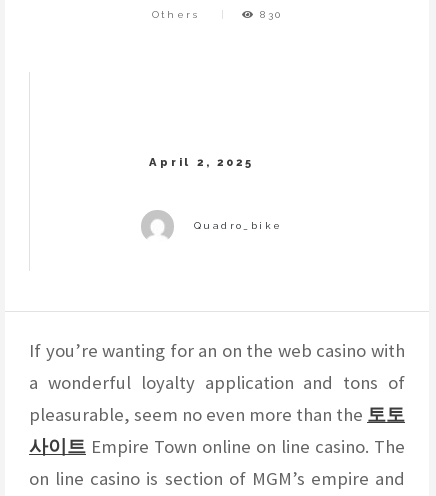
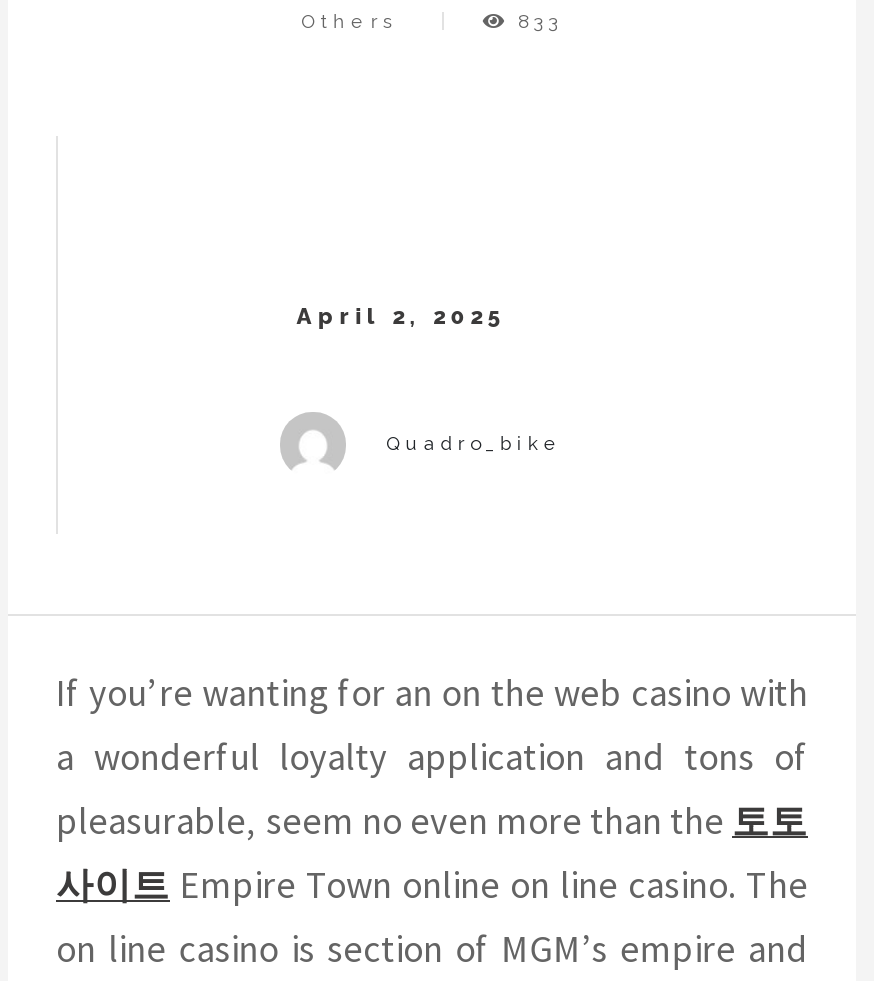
- 830
+ 833
